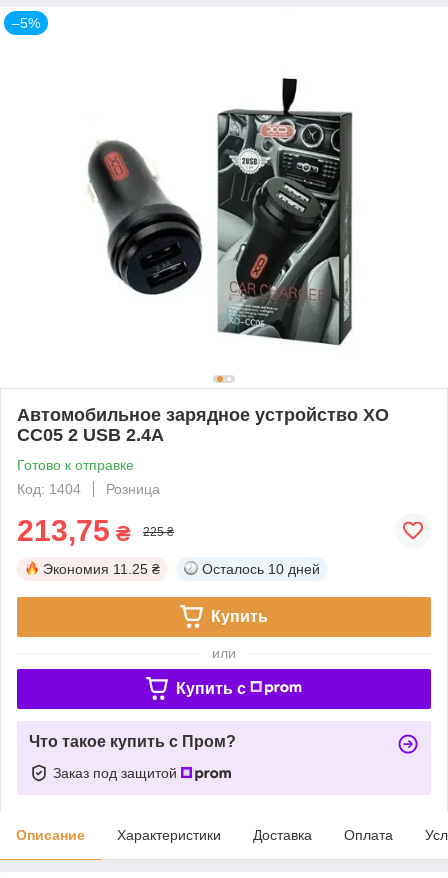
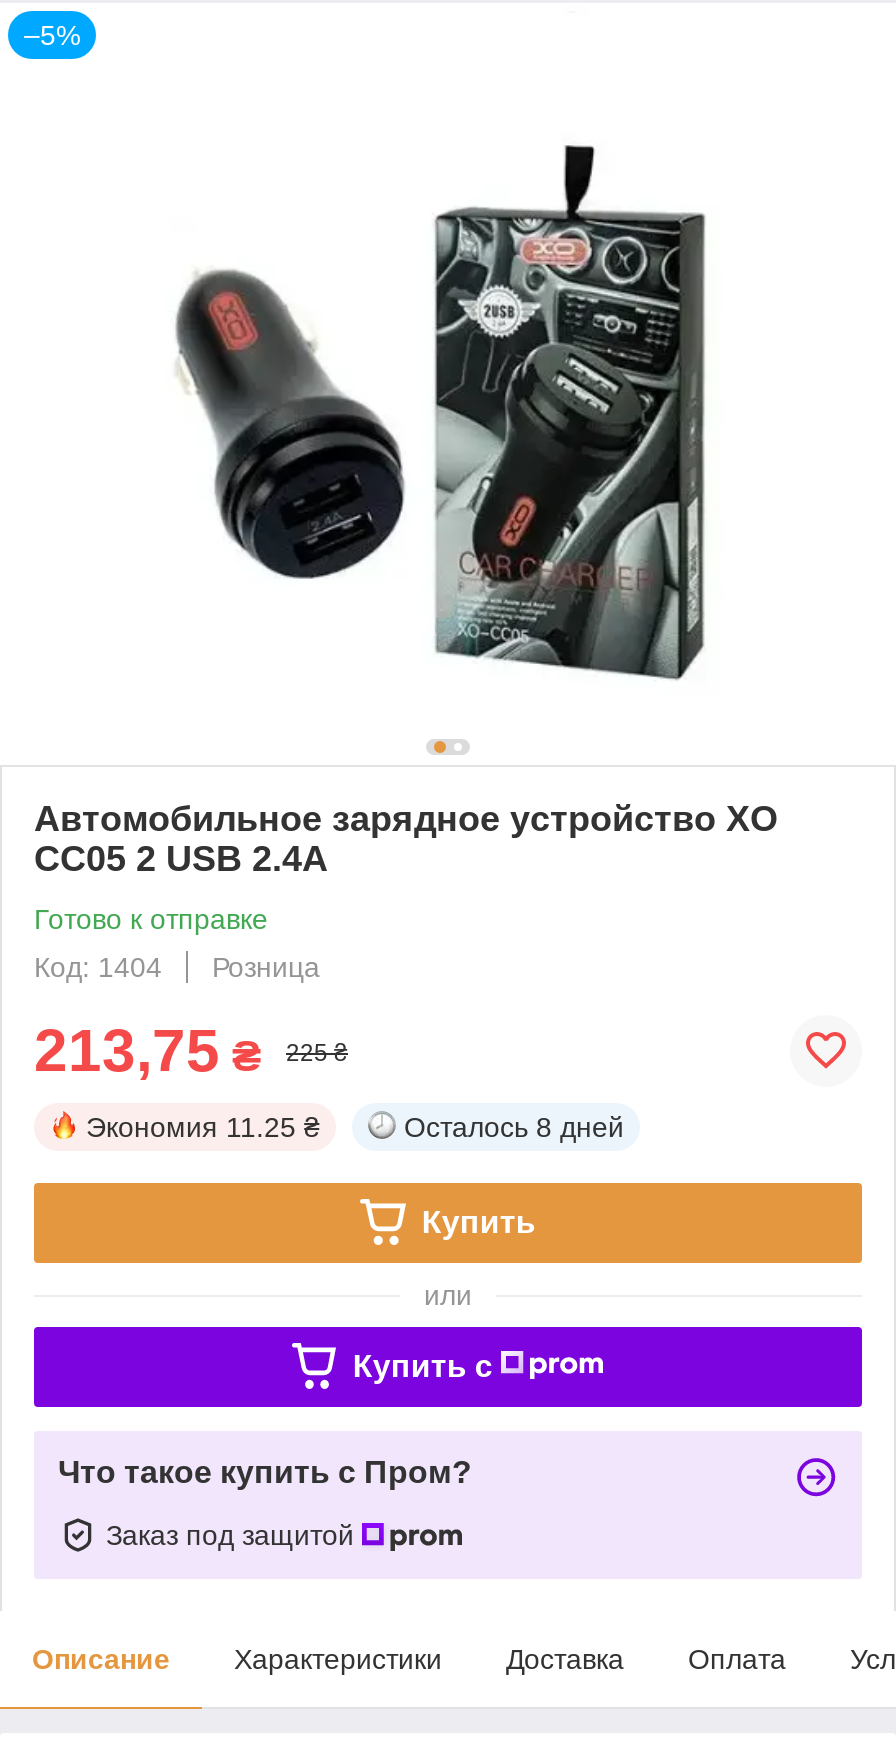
- Осталось 10 дней
+ Осталось 8 дней
